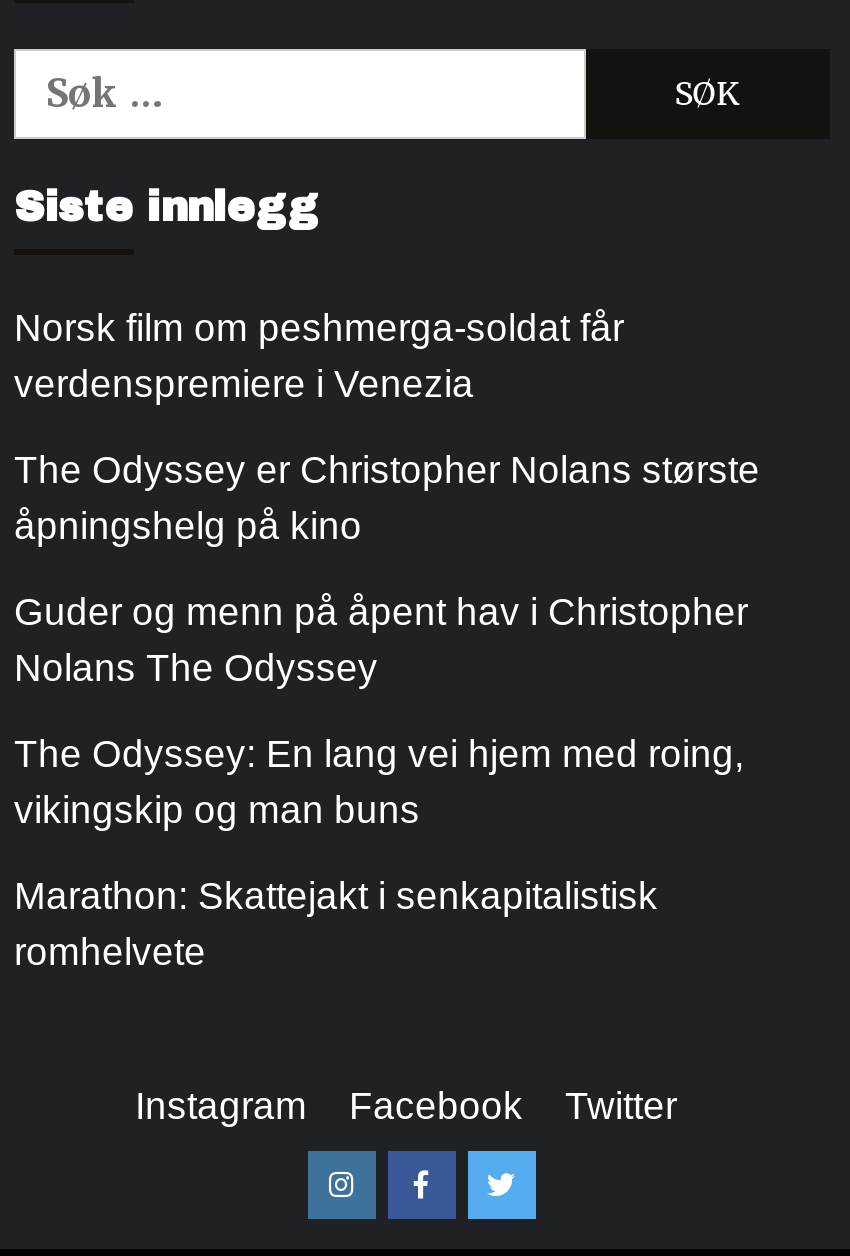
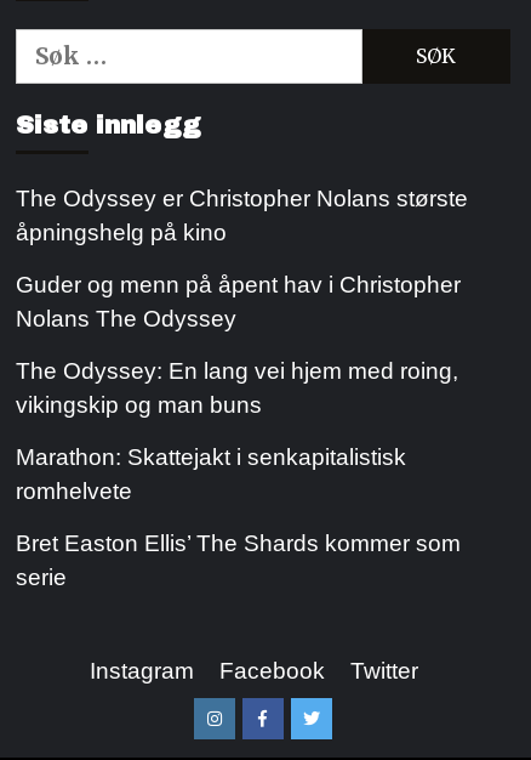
- Norsk film om peshmerga-soldat får
- verdenspremiere i Venezia

moved up: The Odyssey er Christopher Nolans største | åpningshelg på kino | Guder og menn på åpent hav i Christopher | Nolans The Odyssey | The Odyssey: En lang vei hjem med roing, | vikingskip og man buns | Marathon: Skattejakt i senkapitalistisk | romhelvete

+ Bret Easton Ellis’ The Shards kommer som
+ serie
